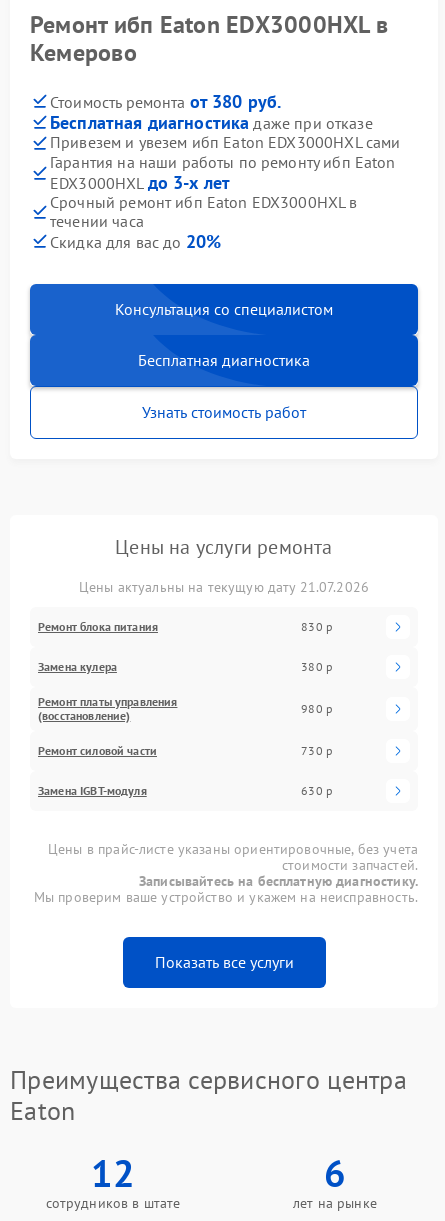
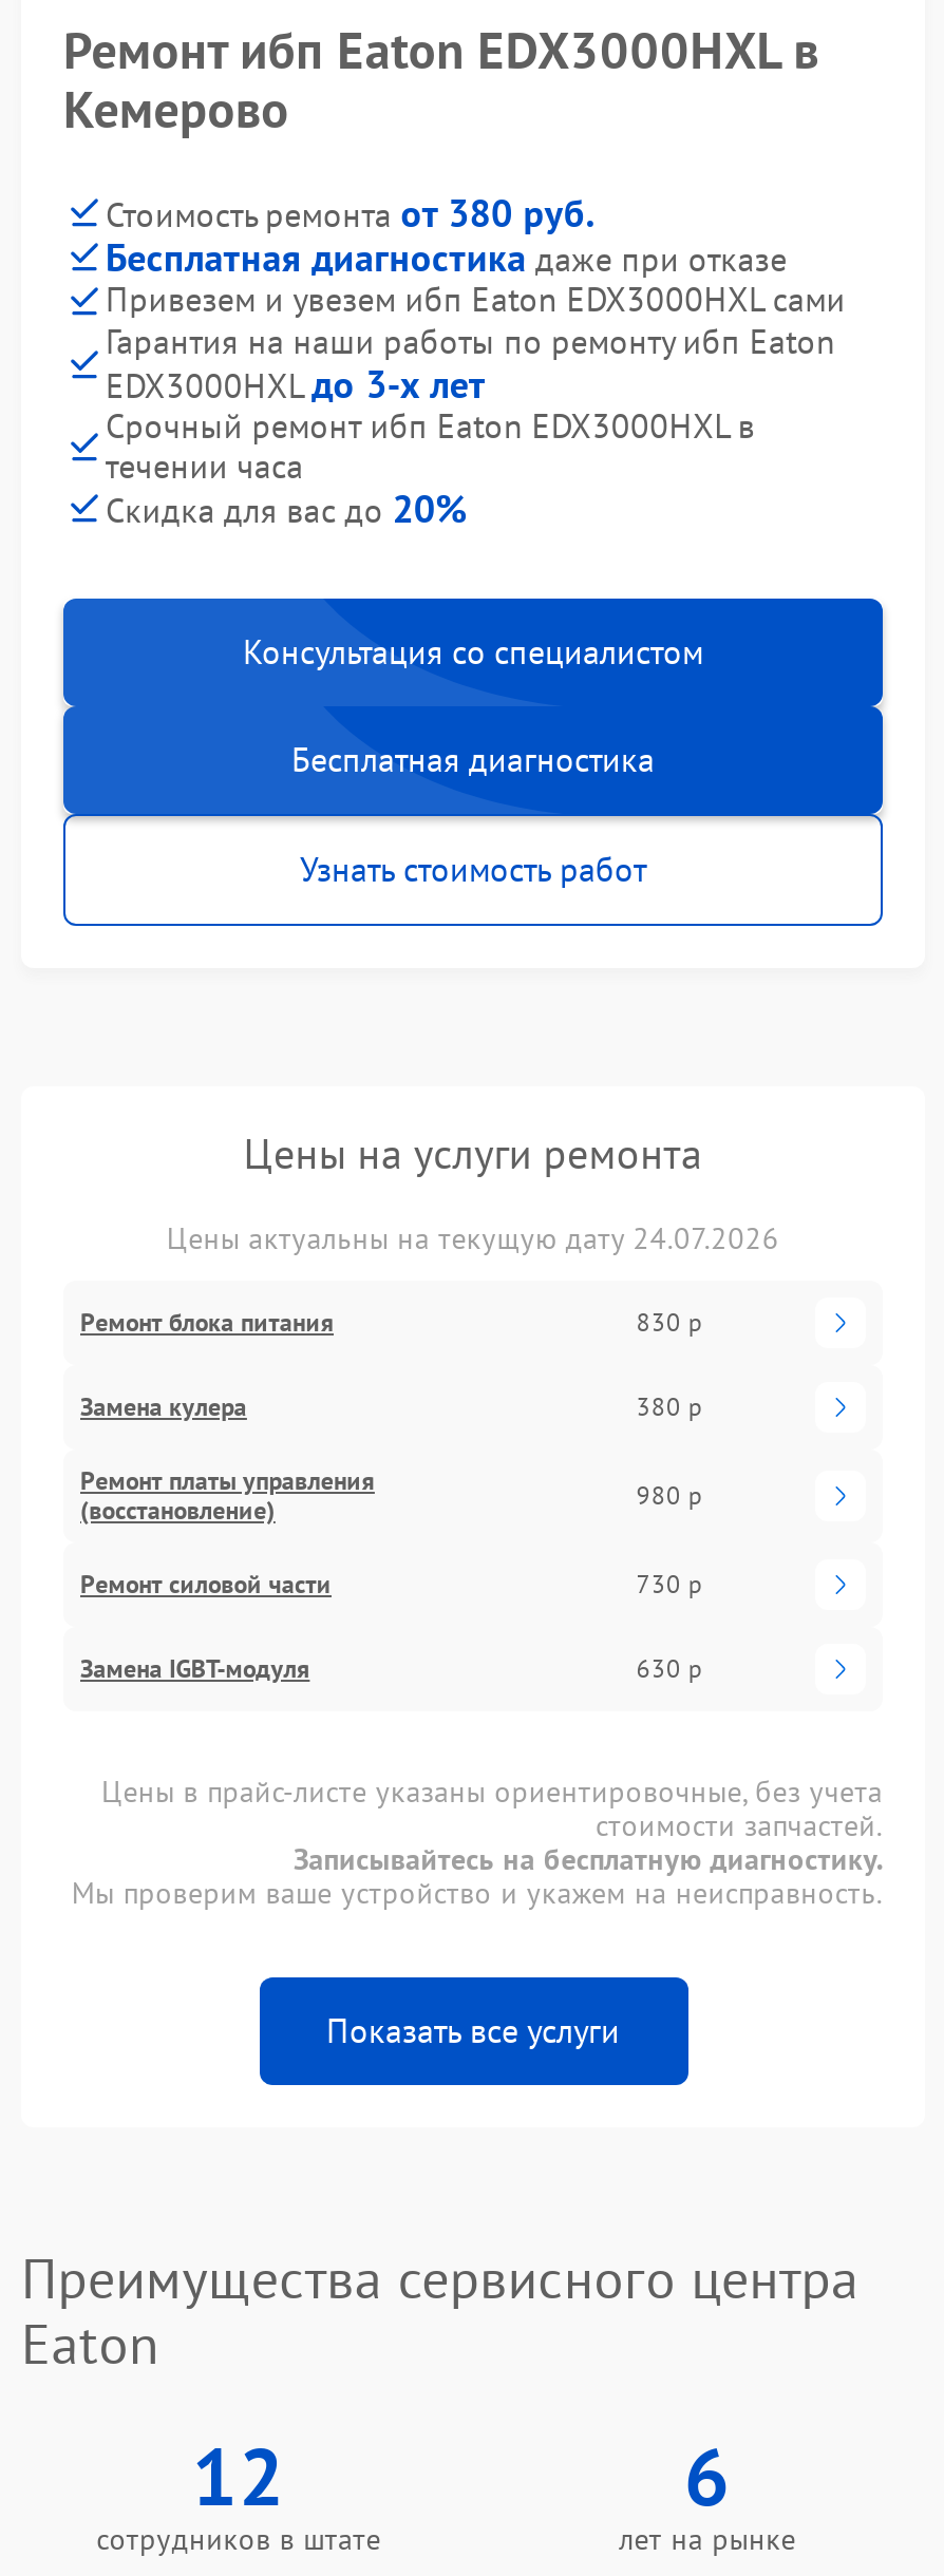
- Цены актуальны на текущую дату 21.07.2026
+ Цены актуальны на текущую дату 24.07.2026
